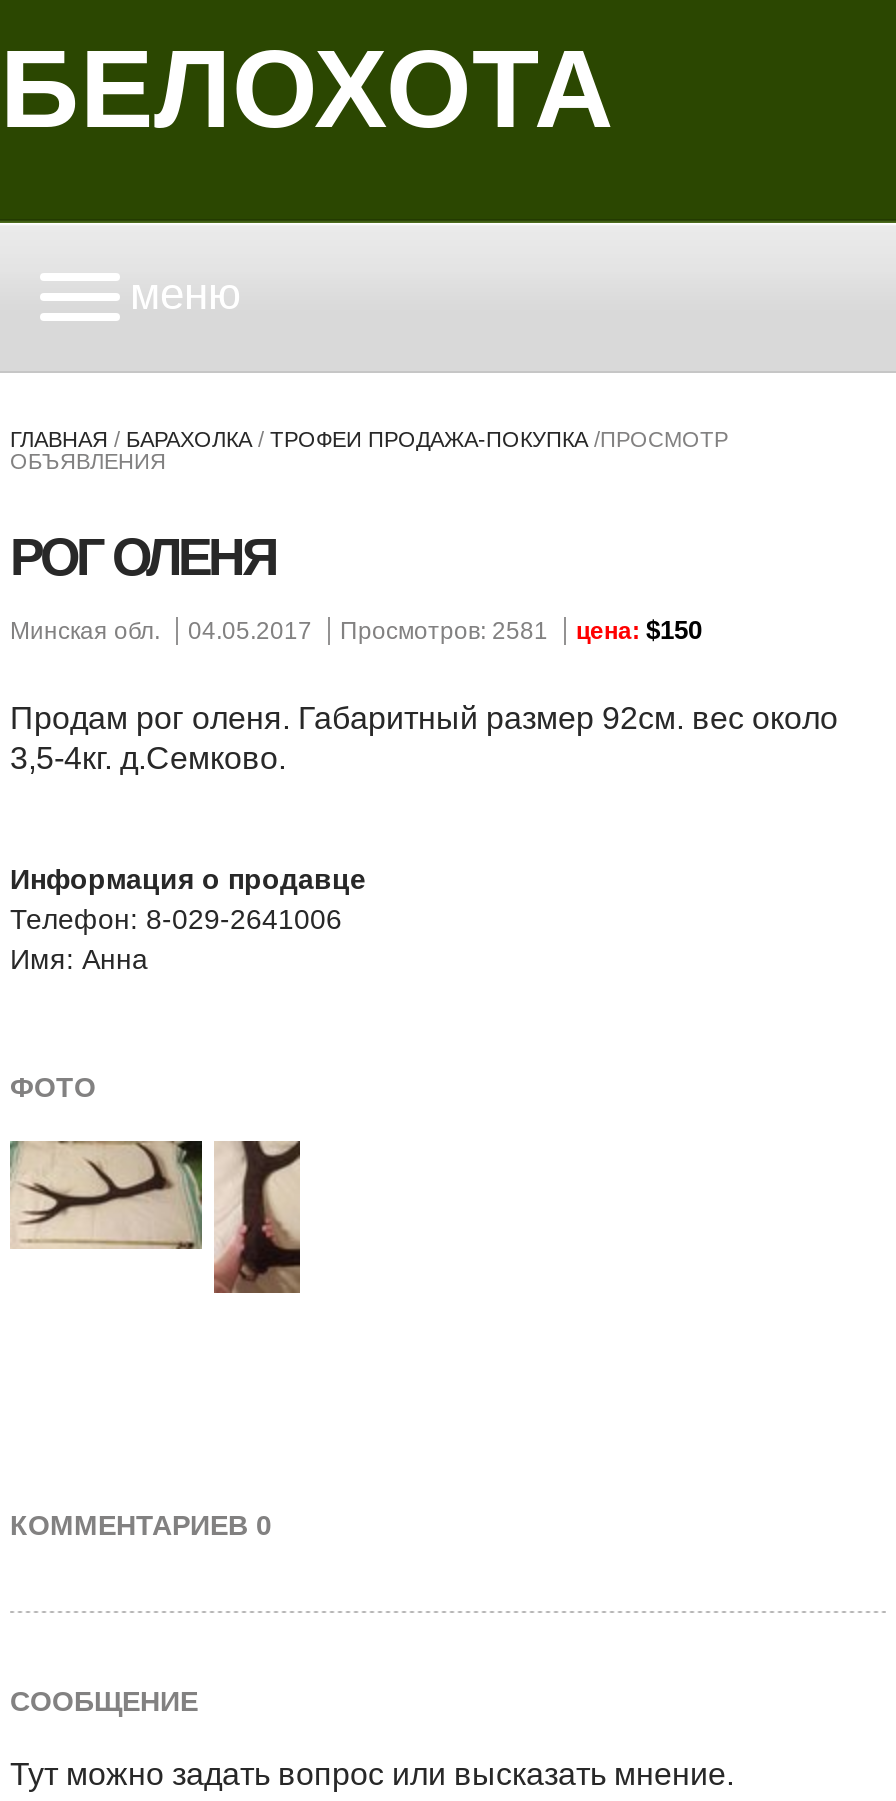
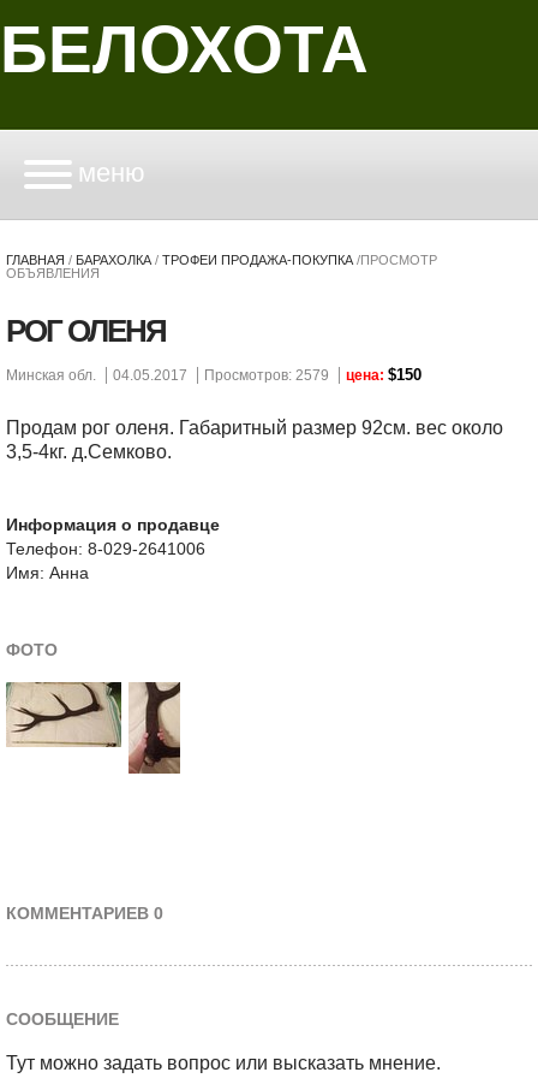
- Минская обл. 04.05.2017 Просмотров: 2581 цена: $150
+ Минская обл. 04.05.2017 Просмотров: 2579 цена: $150
